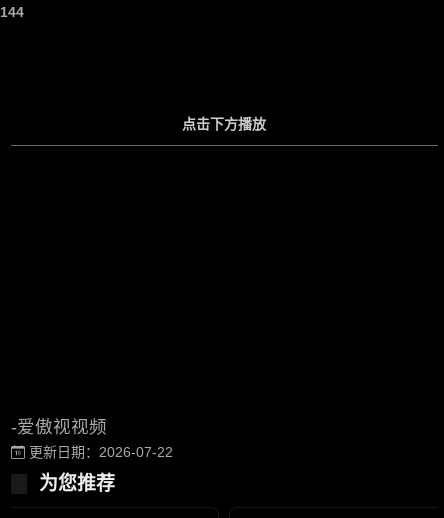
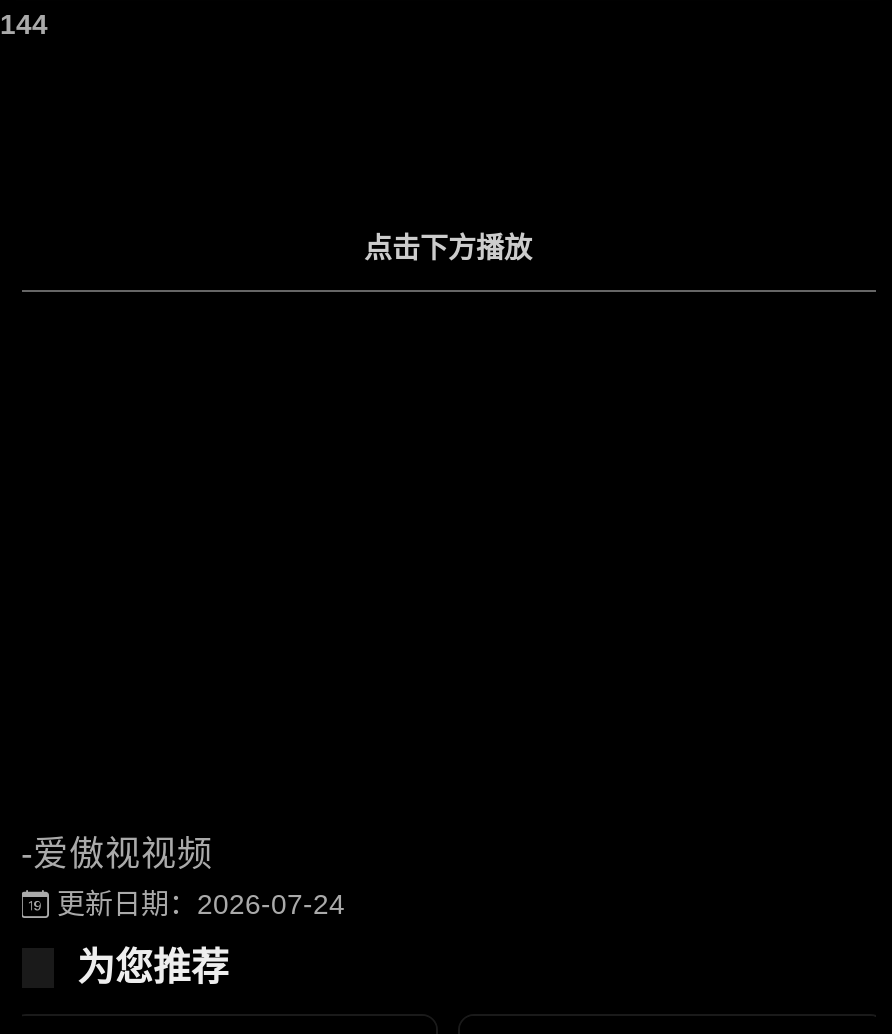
- 更新日期：2026-07-22
+ 更新日期：2026-07-24
